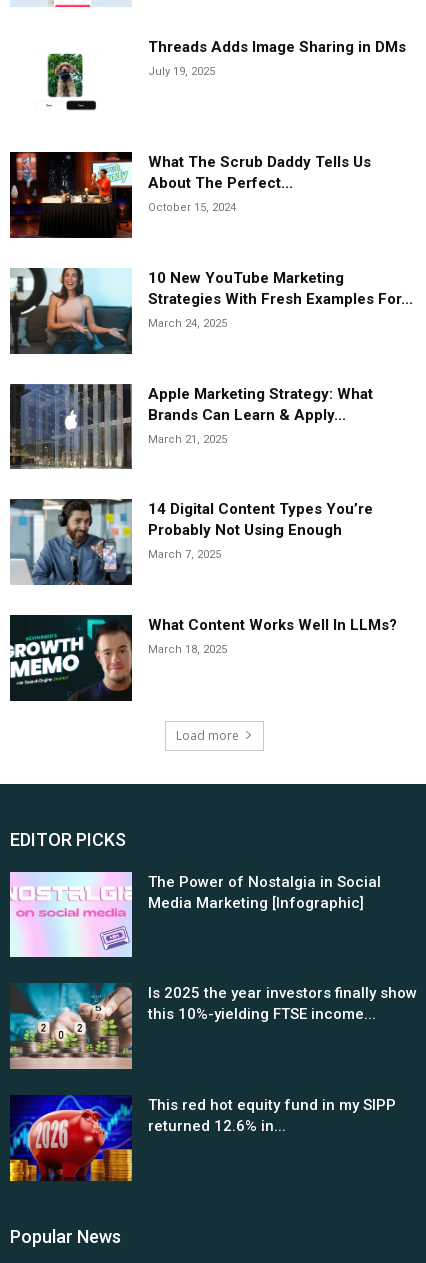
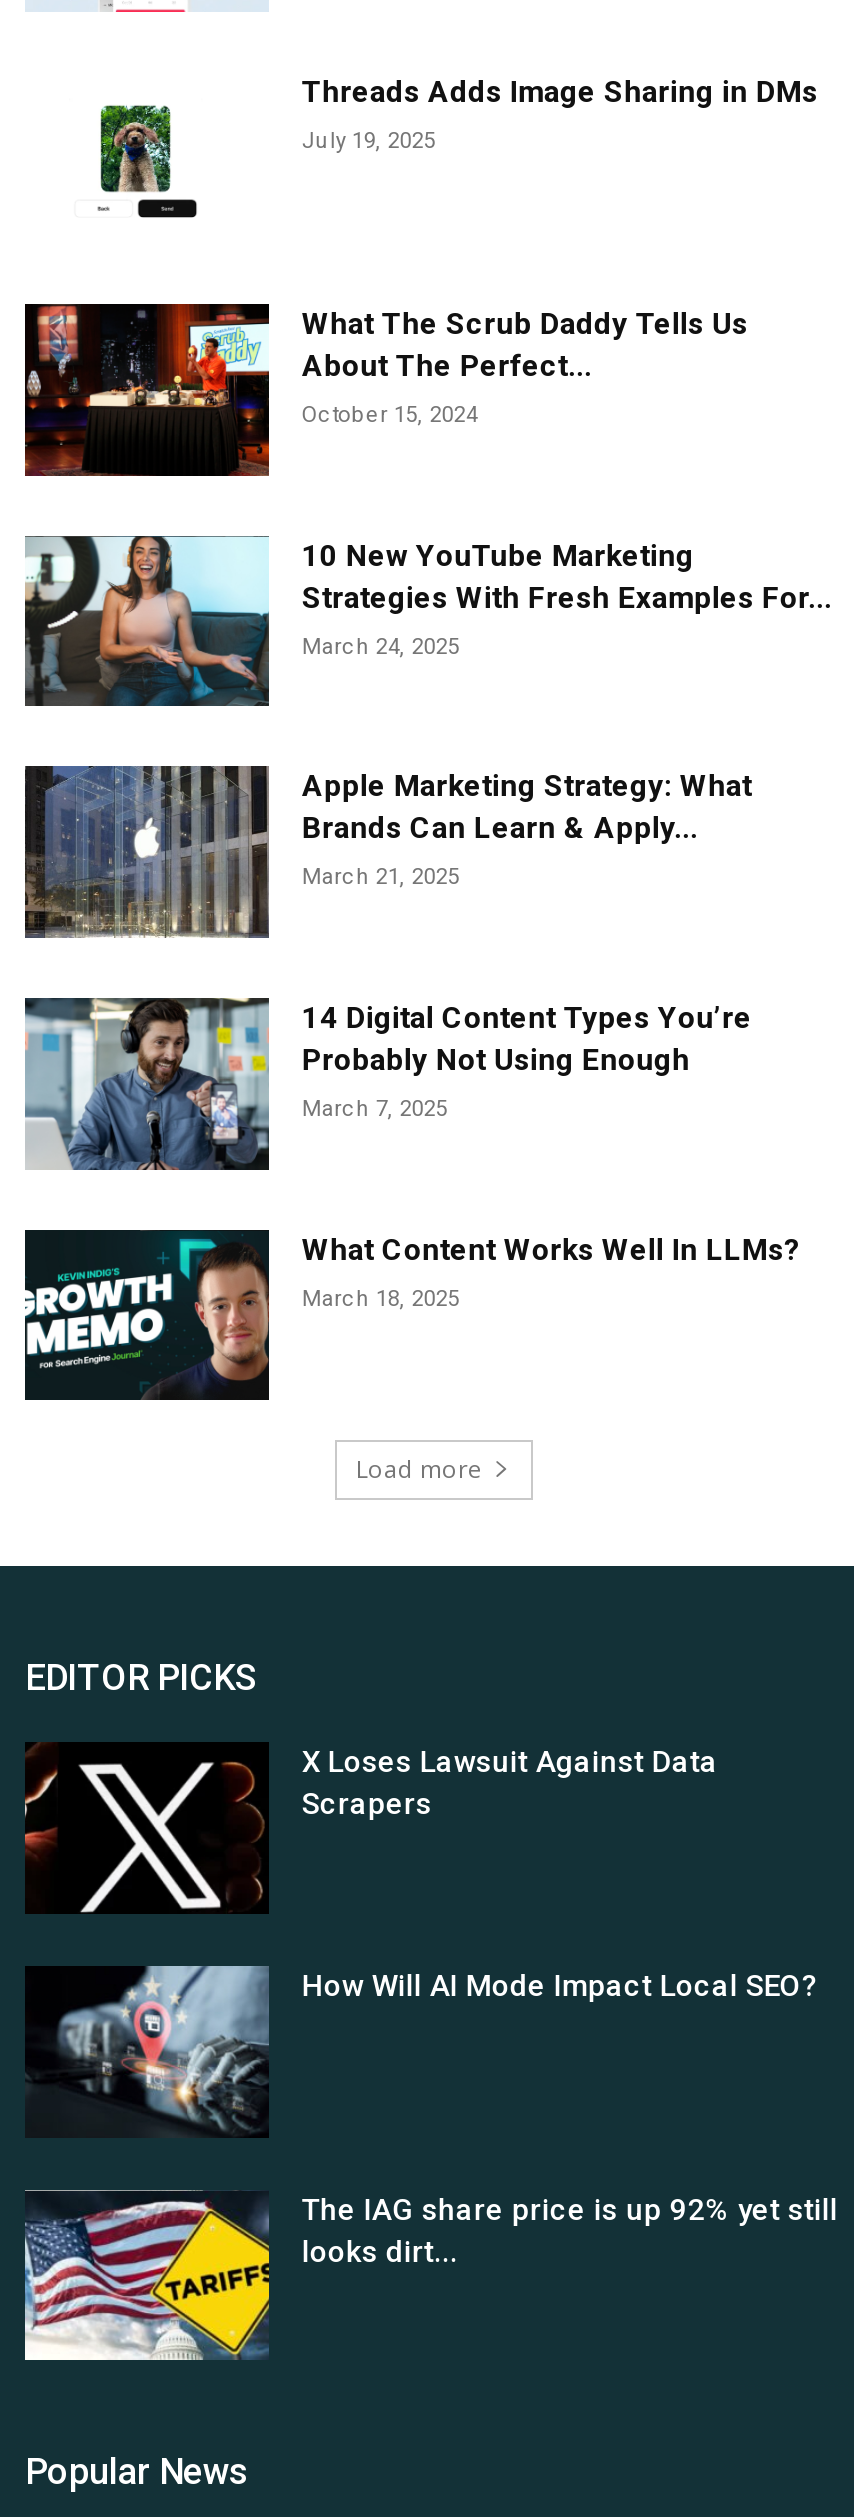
- [image]
- The Power of Nostalgia in Social
- Media Marketing [Infographic]
+ [image]
+ X Loses Lawsuit Against Data
+ Scrapers

- [image]
- Is 2025 the year investors finally show
- this 10%-yielding FTSE income...
+ [image]
+ How Will AI Mode Impact Local SEO?

- [image]
- This red hot equity fund in my SIPP
- returned 12.6% in...
+ [image]
+ The IAG share price is up 92% yet still
+ looks dirt...
